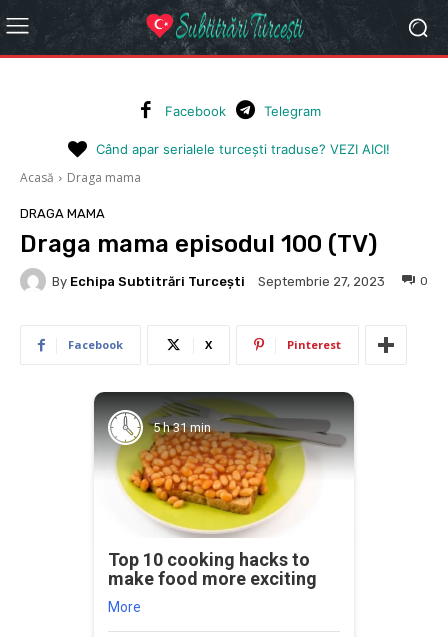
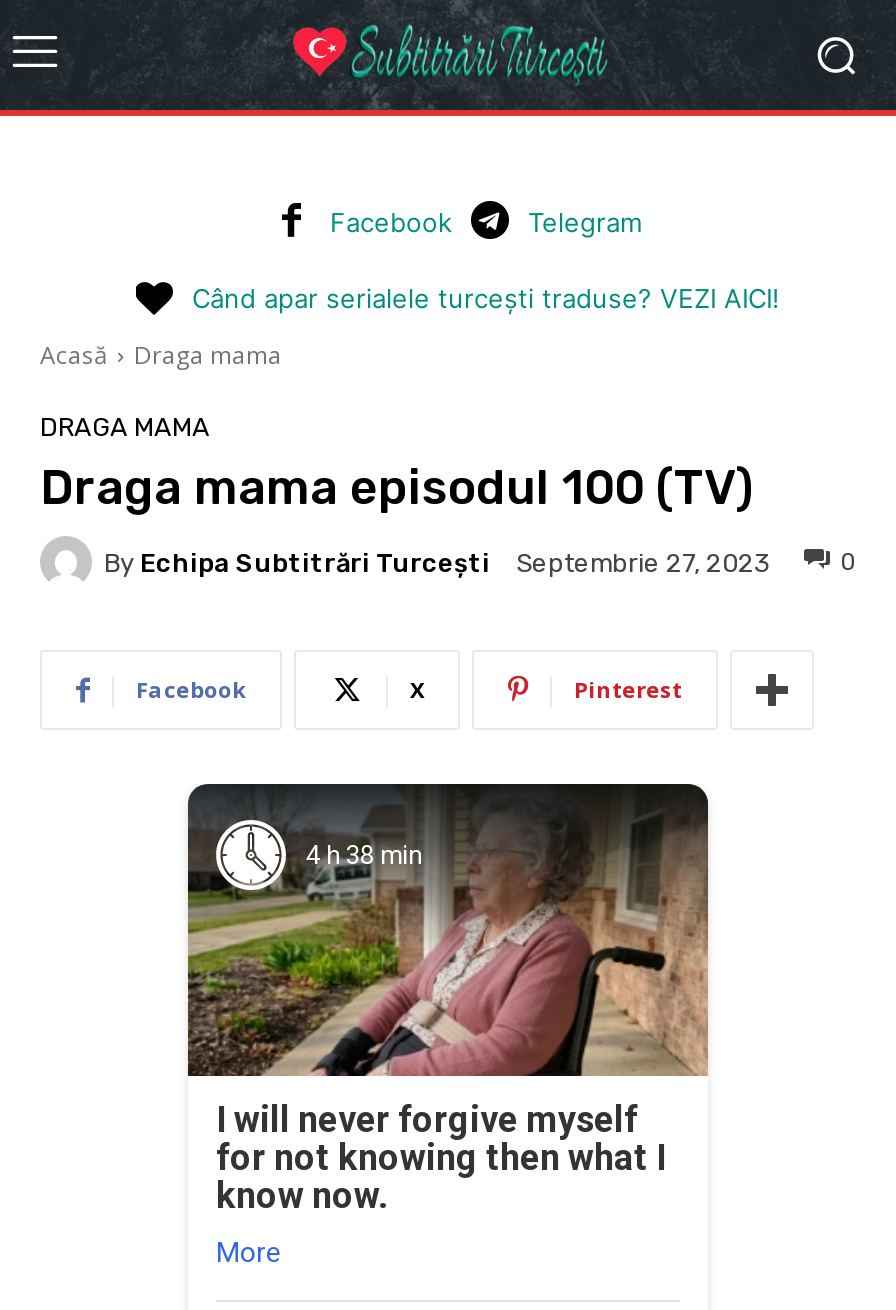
- [image]
- 5 h 31 min
+ [image]
+ 4 h 38 min

- Top 10 cooking hacks to
- make food more exciting
+ I will never forgive myself
+ for not knowing then what I
+ know now.
